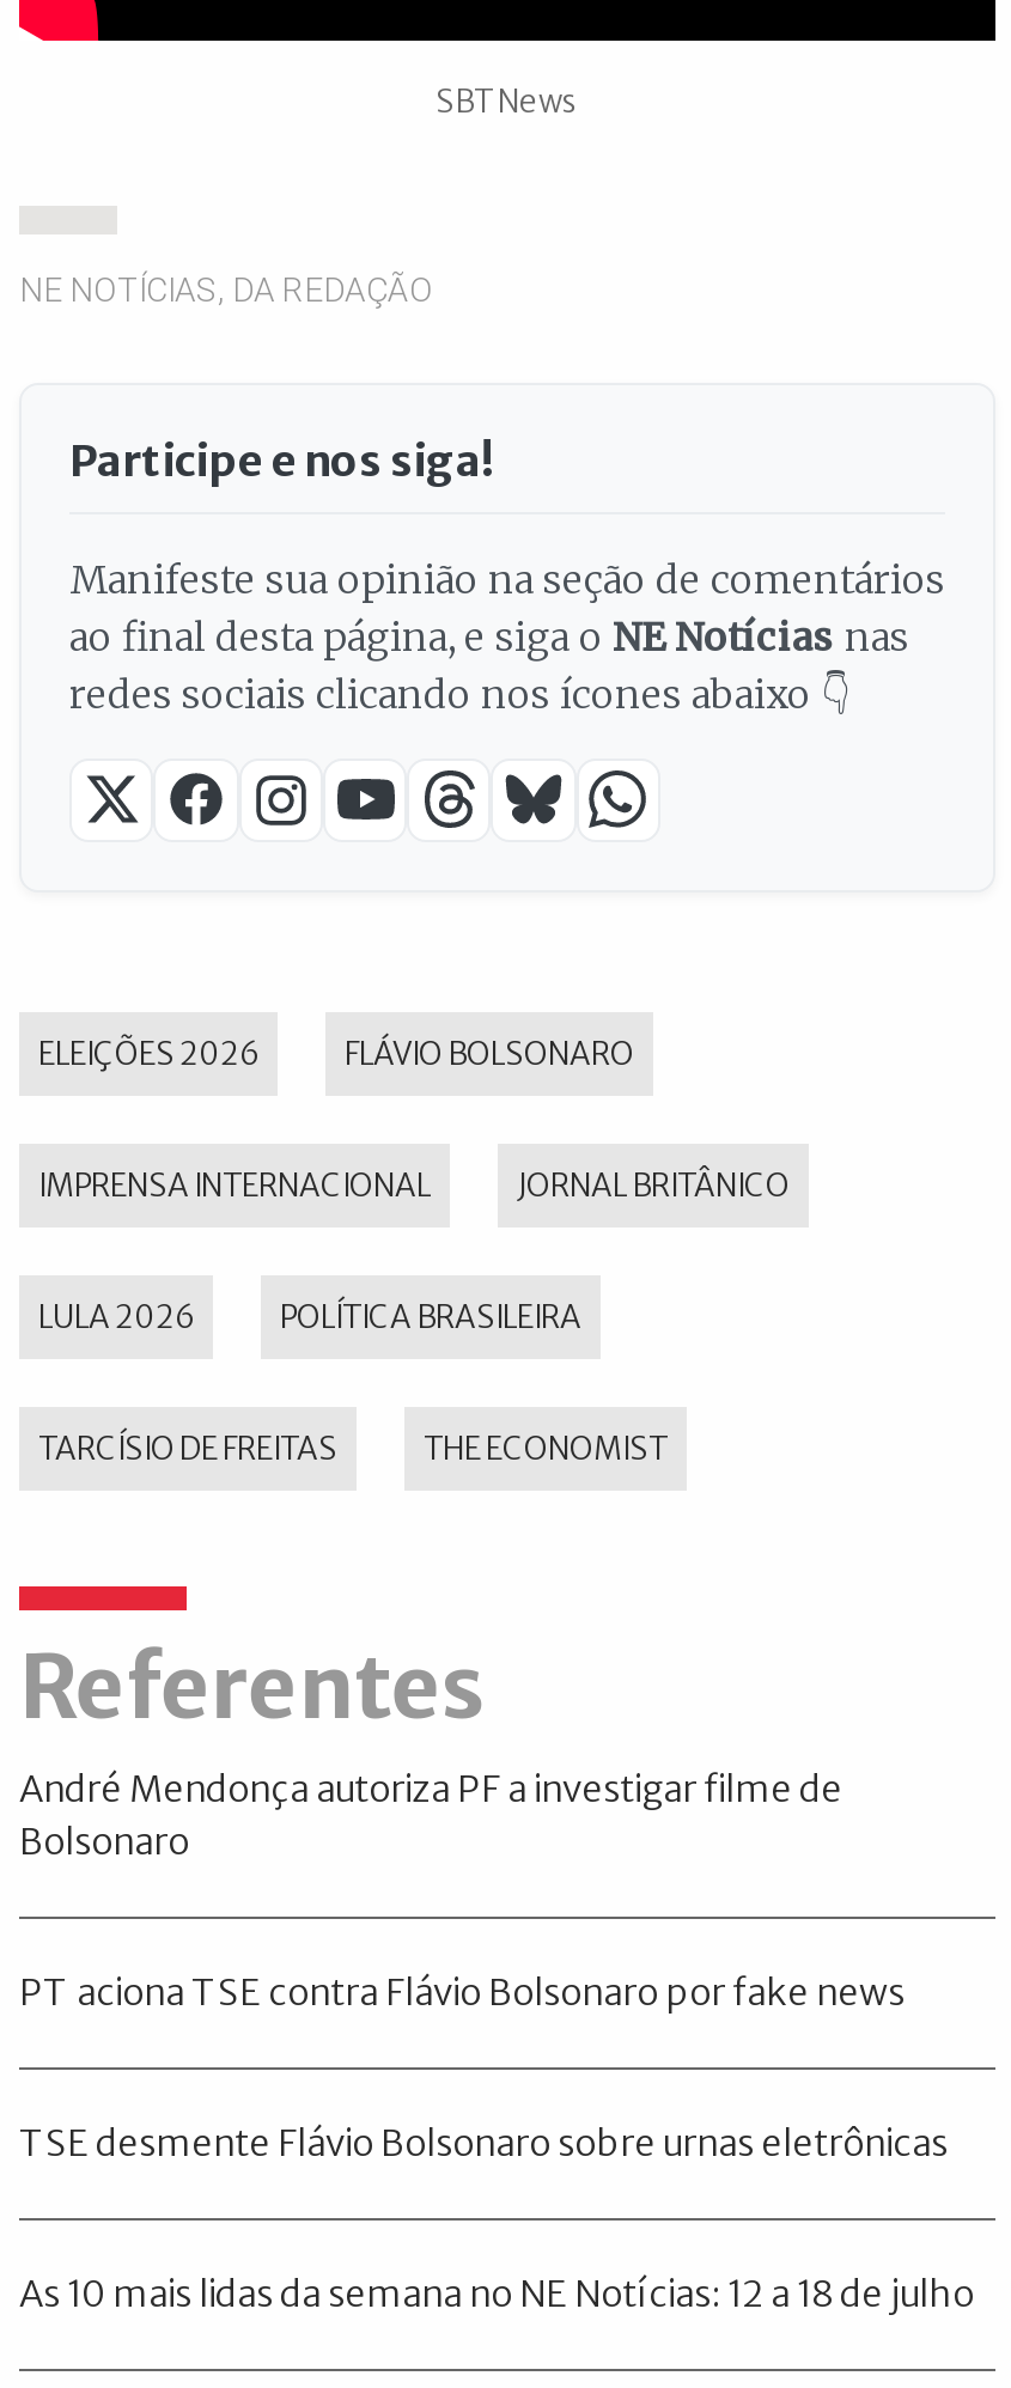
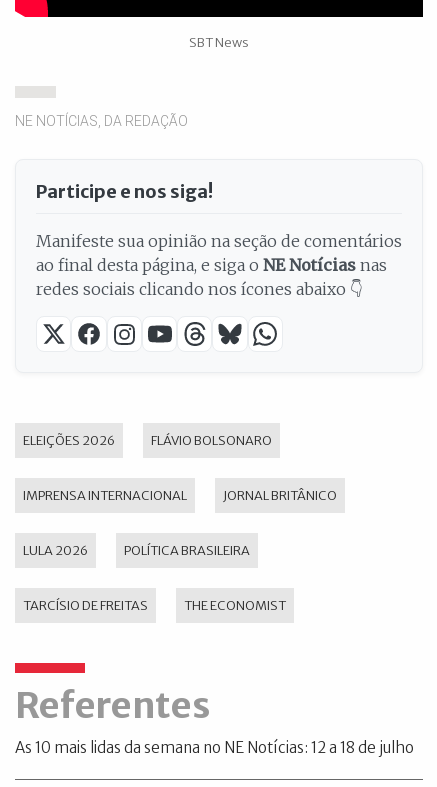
- André Mendonça autoriza PF a investigar filme de
- Bolsonaro
- PT aciona TSE contra Flávio Bolsonaro por fake news
- TSE desmente Flávio Bolsonaro sobre urnas eletrônicas
